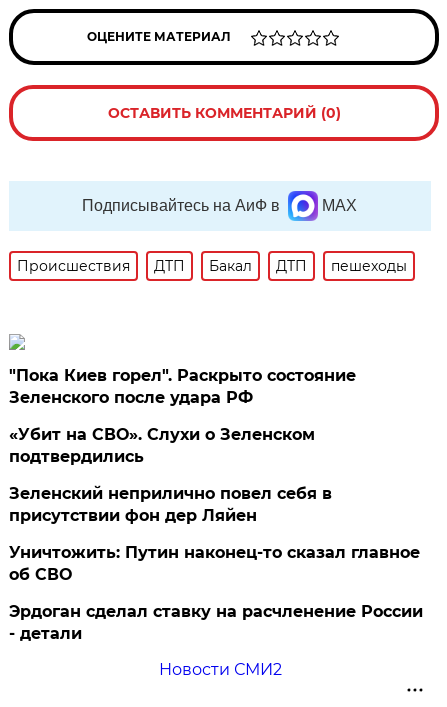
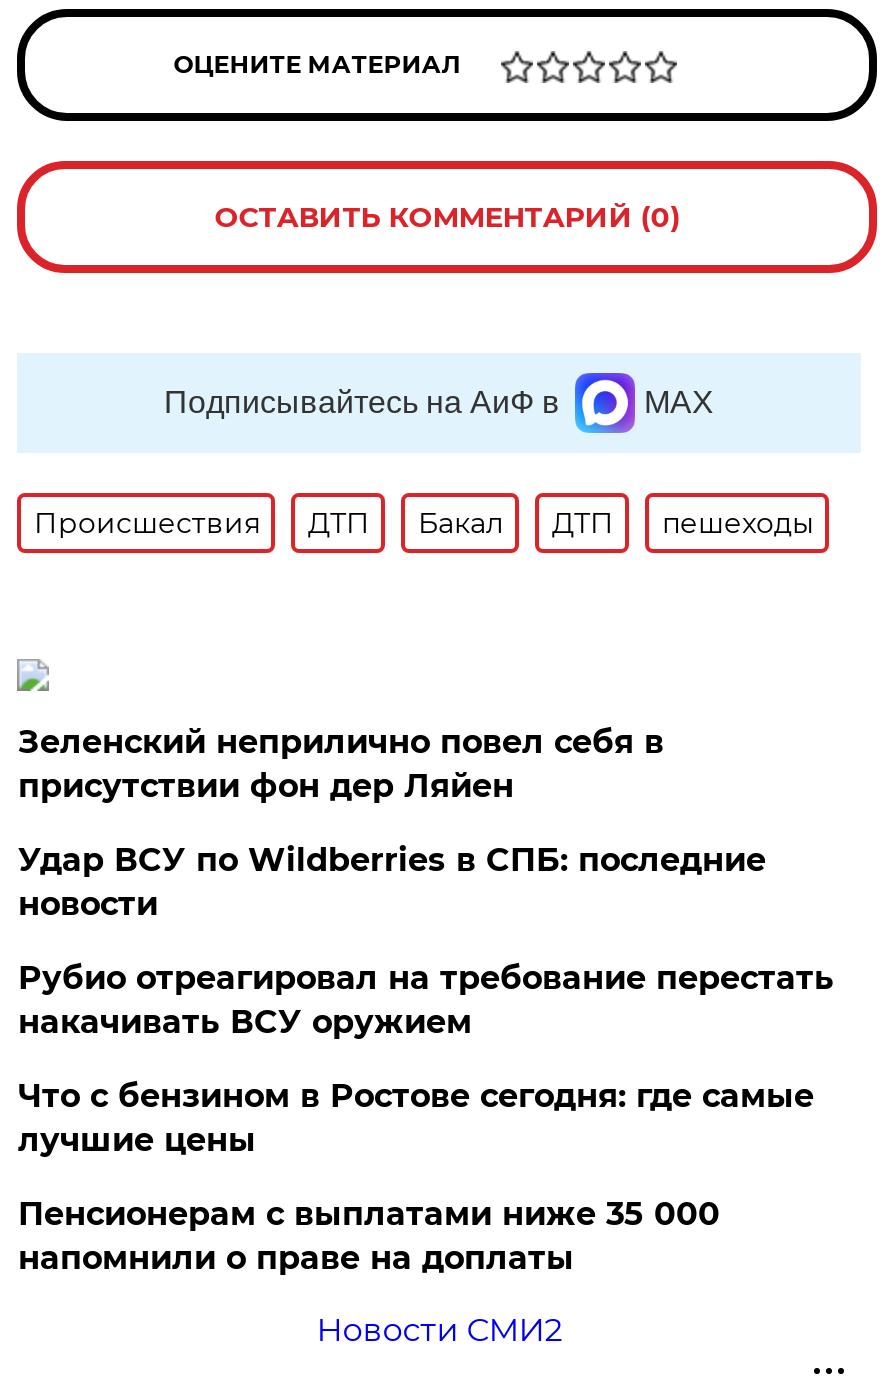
- "Пока Киев горел". Раскрыто состояние
- Зеленского после удара РФ
- «Убит на СВО». Слухи о Зеленском
- подтвердились

moved up: Зеленский неприлично повел cебя в | присутствии фон дер Ляйен

- Уничтожить: Путин наконец-то сказал главное
- об СВО
- Эрдоган сделал ставку на расчленение России
- - детали
+ Удар ВСУ по Wildberries в СПБ: последние
+ новости
+ Рубио отреагировал на требование перестать
+ накачивать ВСУ оружием
+ Что с бензином в Ростове сегодня: где самые
+ лучшие цены
+ Пенсионерам с выплатами ниже 35 000
+ напомнили о праве на доплаты
